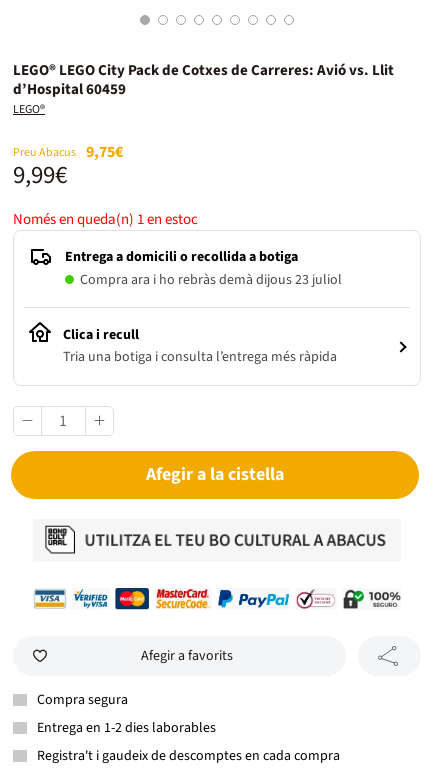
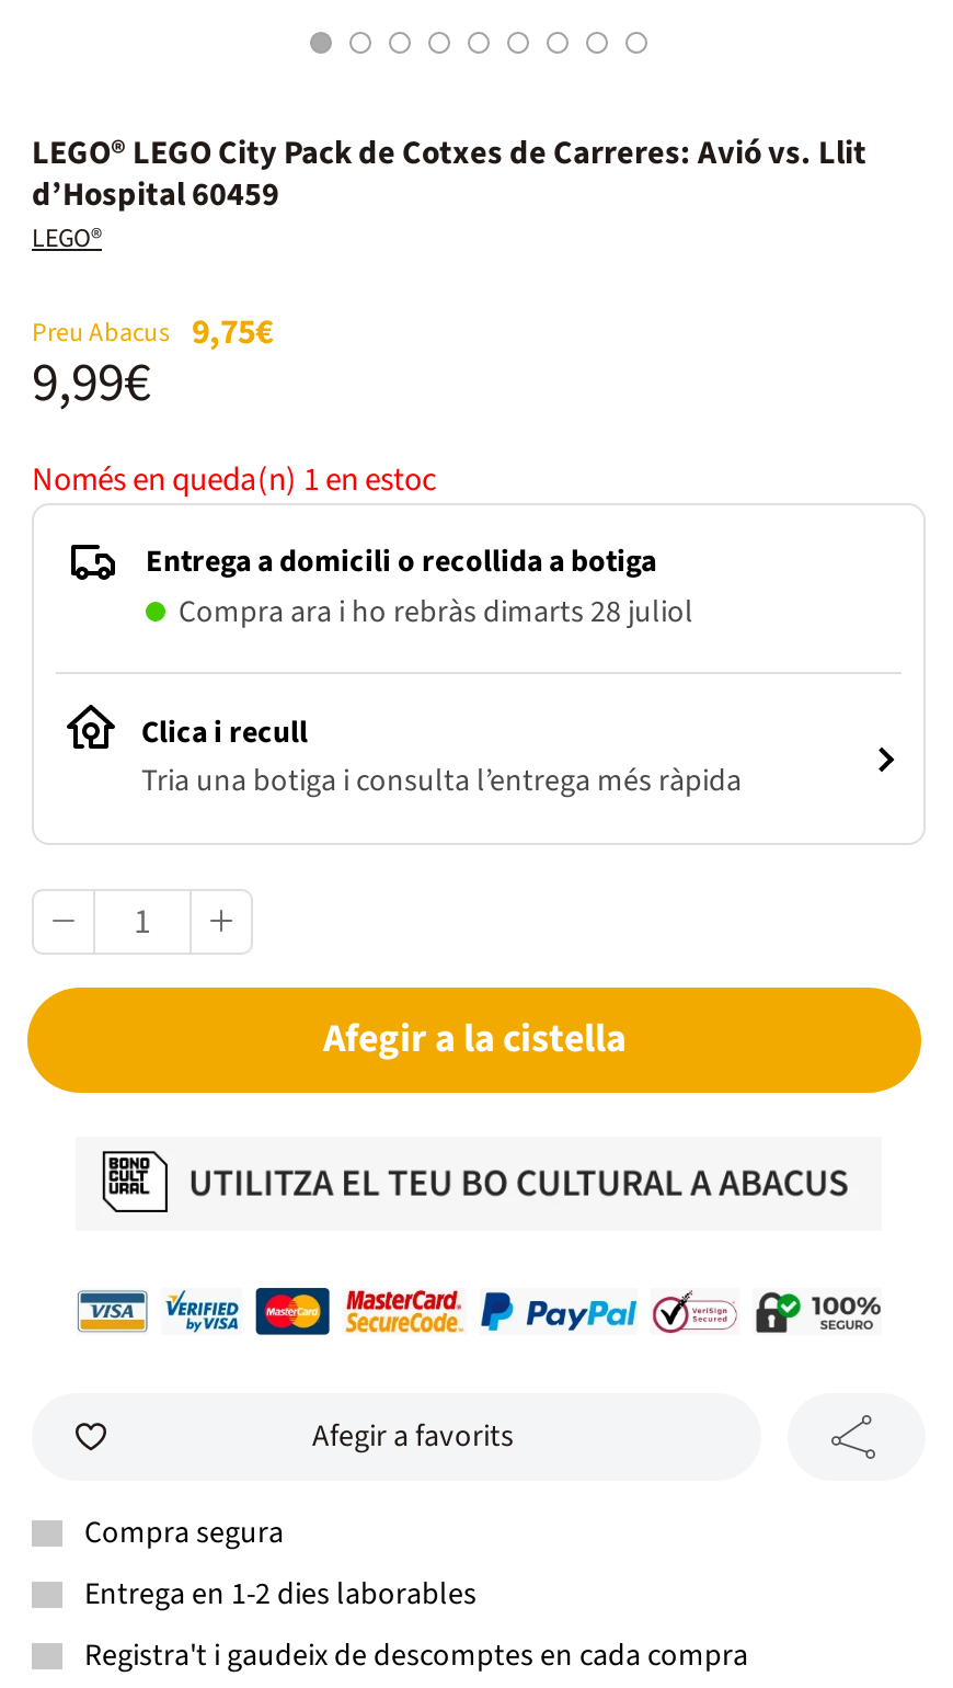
- Compra ara i ho rebràs demà dijous 23 juliol
+ Compra ara i ho rebràs dimarts 28 juliol
